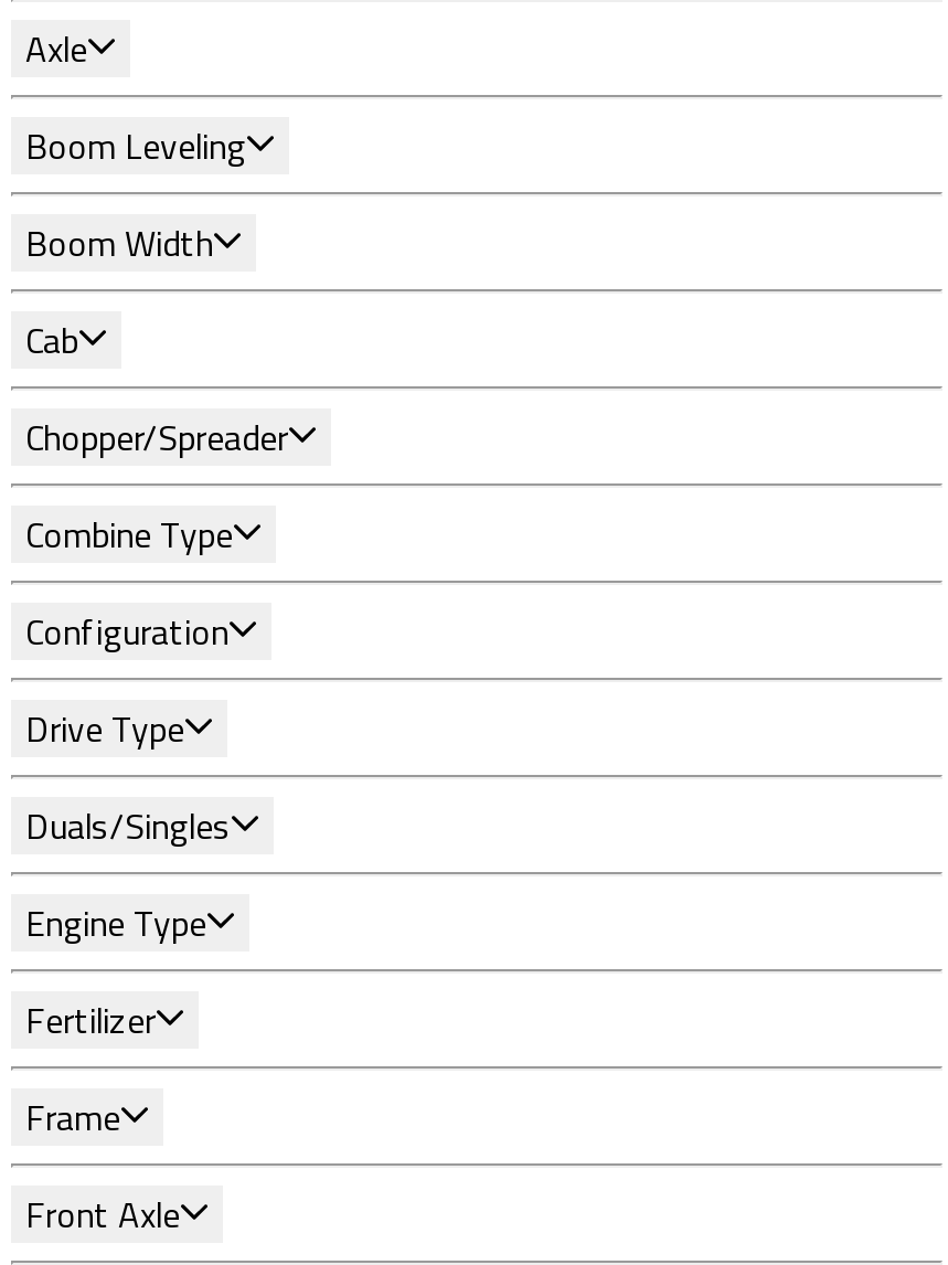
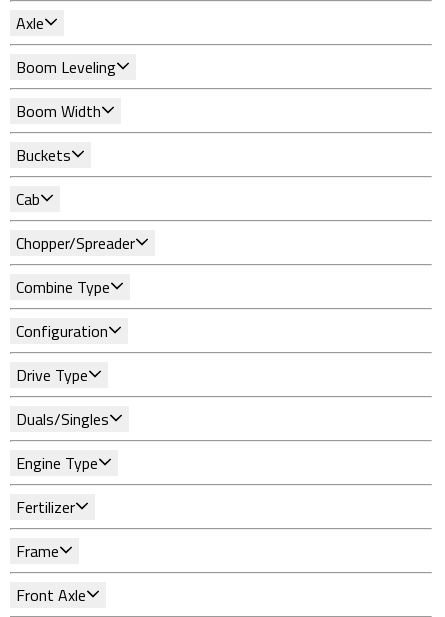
+ Buckets
